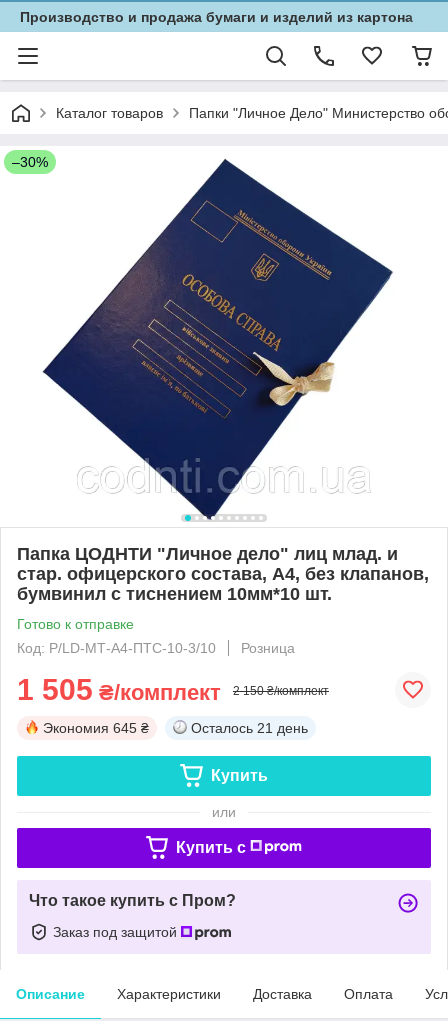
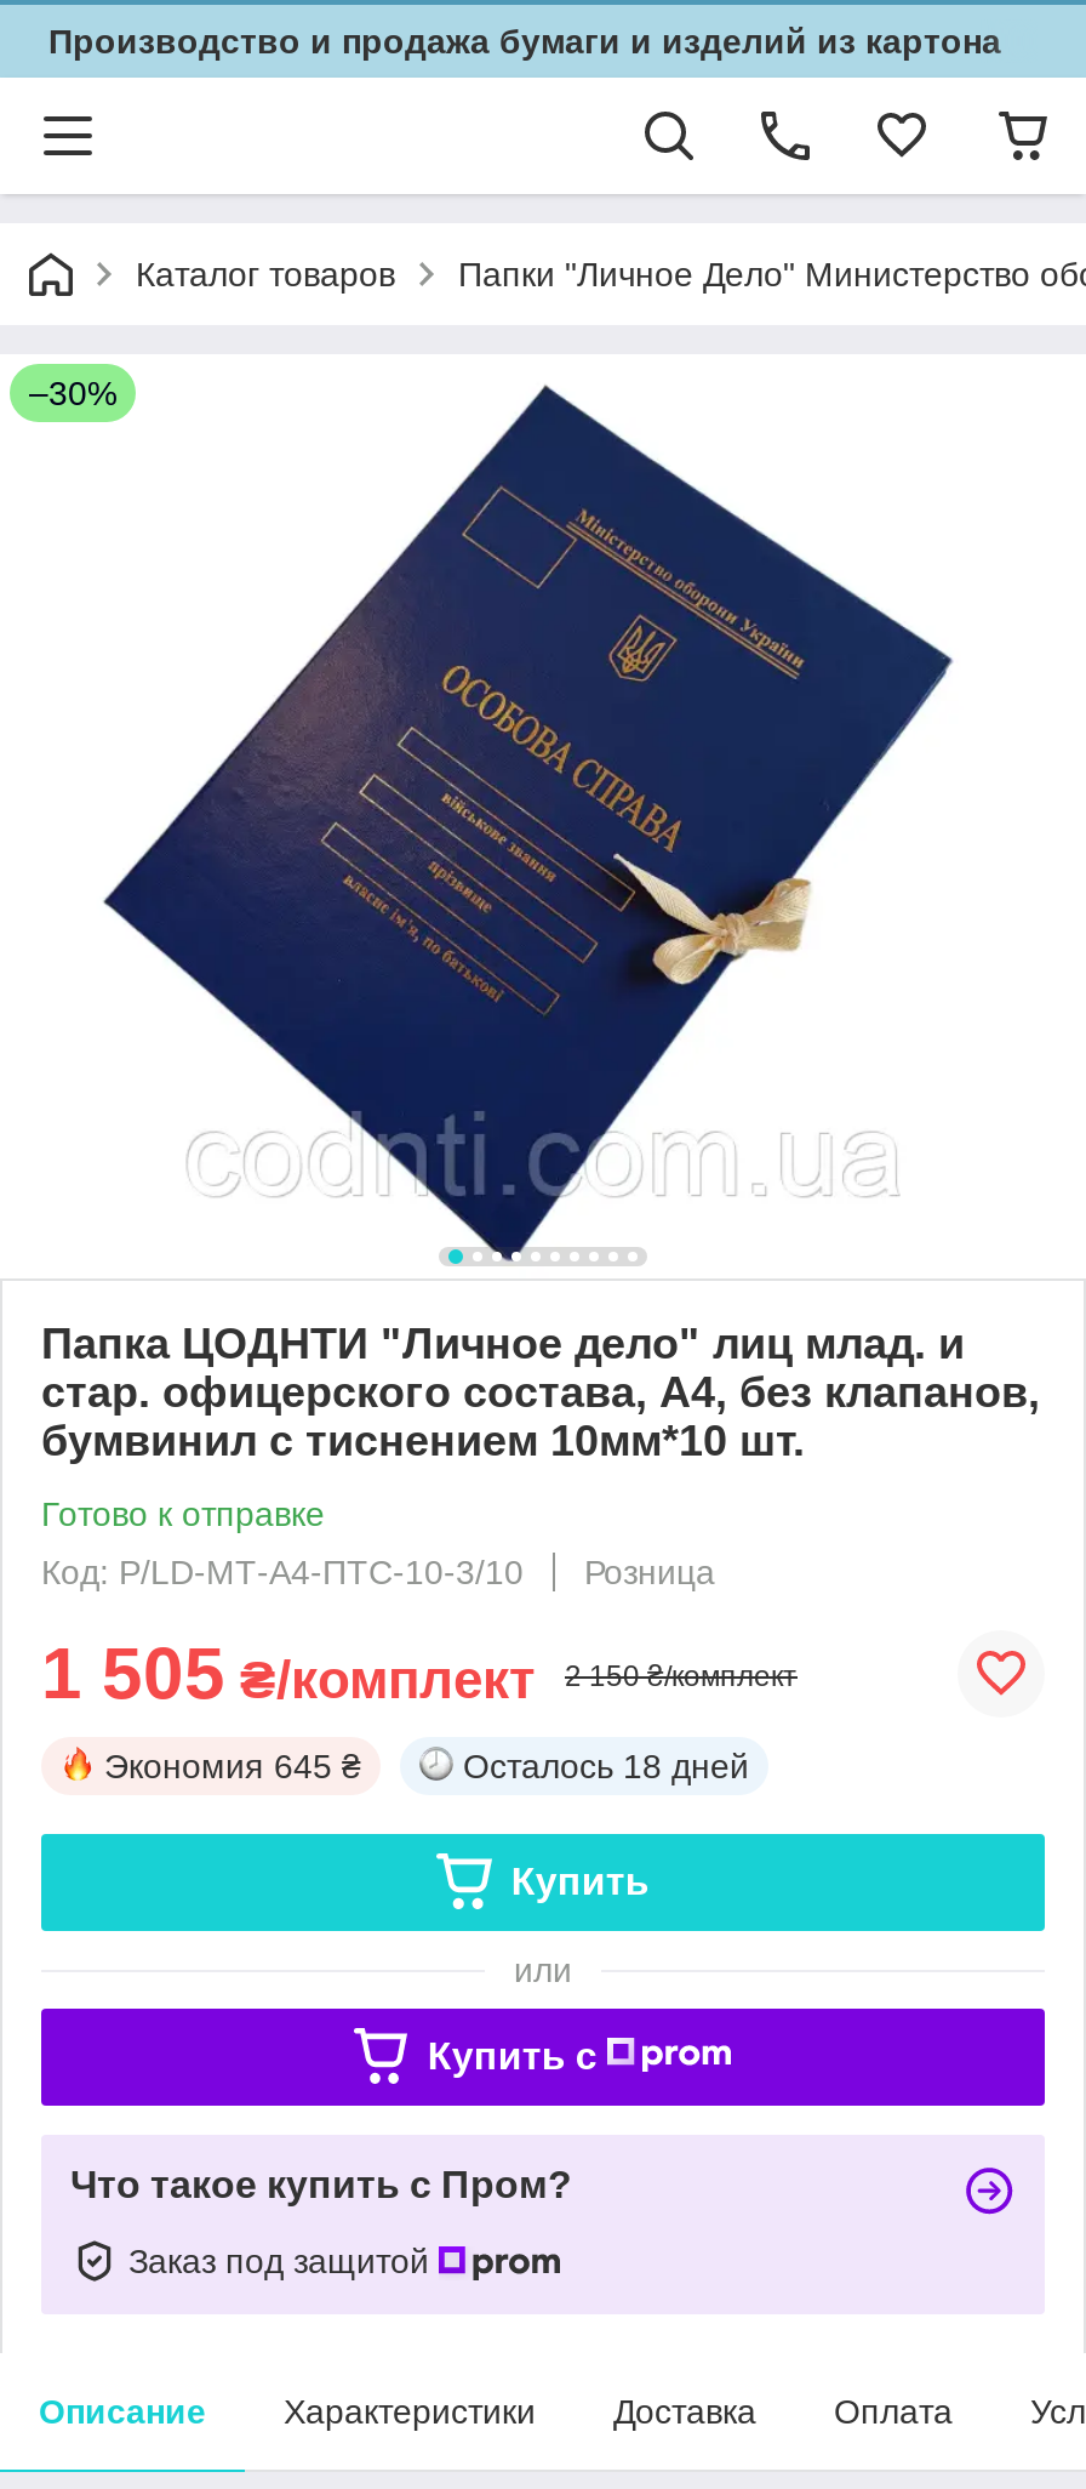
- Осталось 21 день
+ Осталось 18 дней
